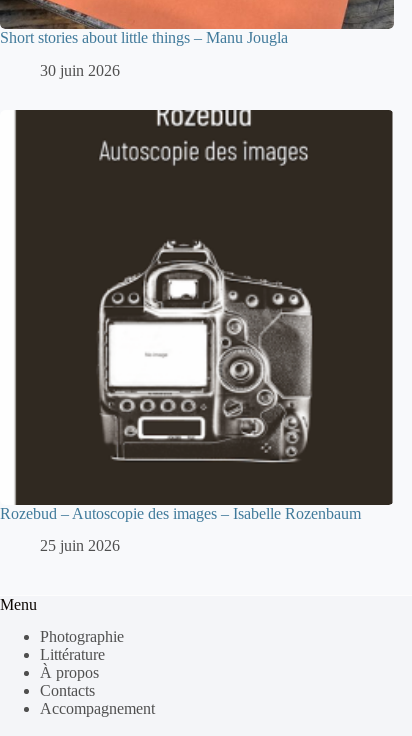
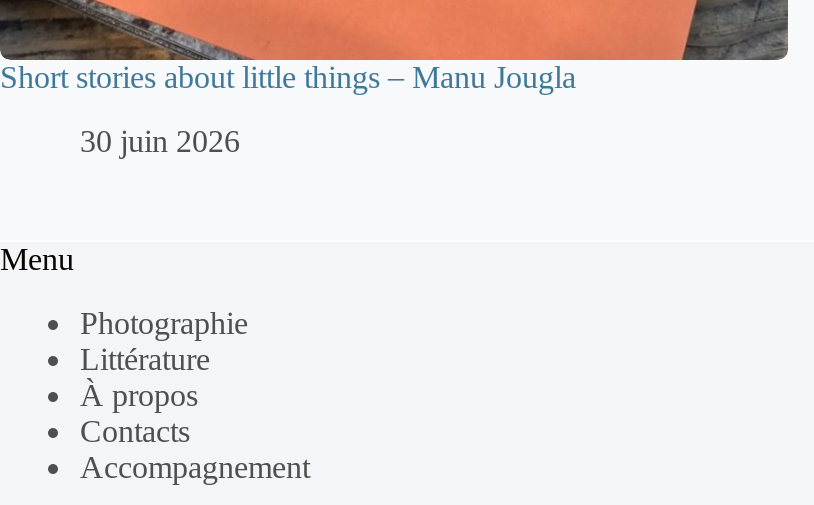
- [image]
- Rozebud – Autoscopie des images – Isabelle Rozenbaum
- 25 juin 2026
